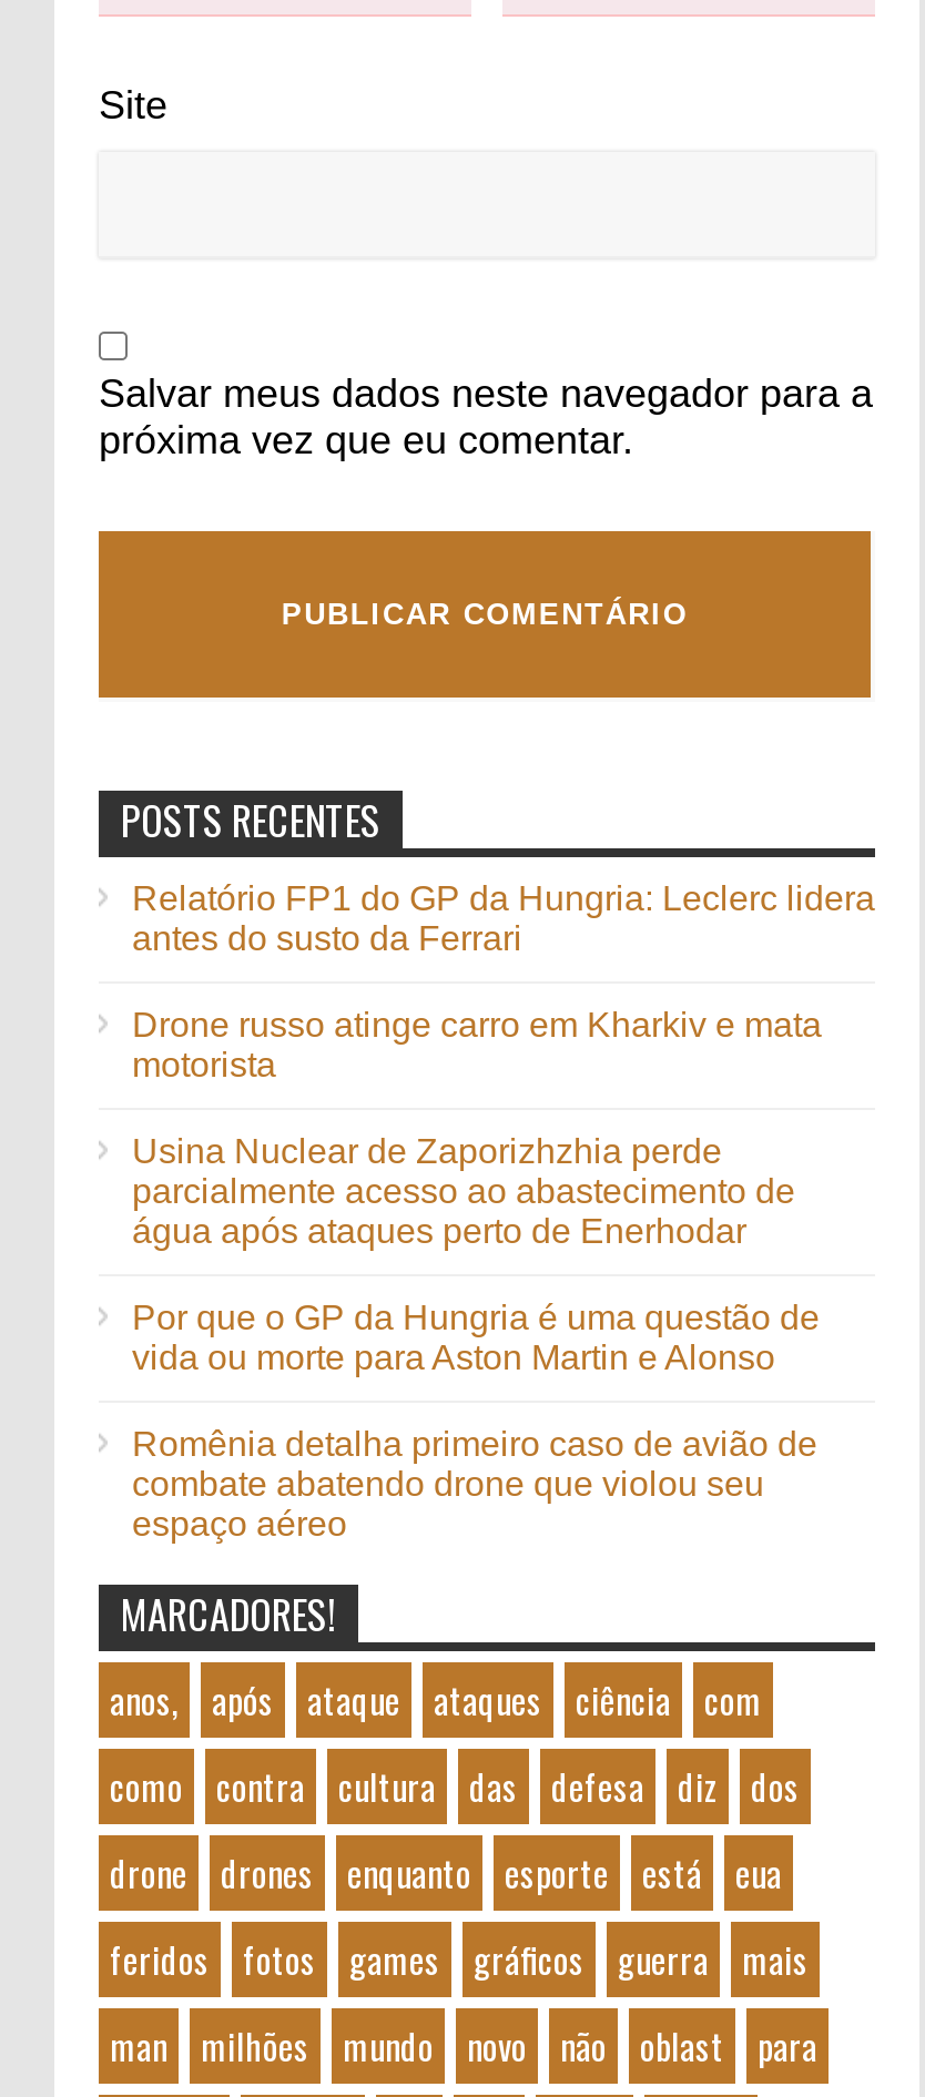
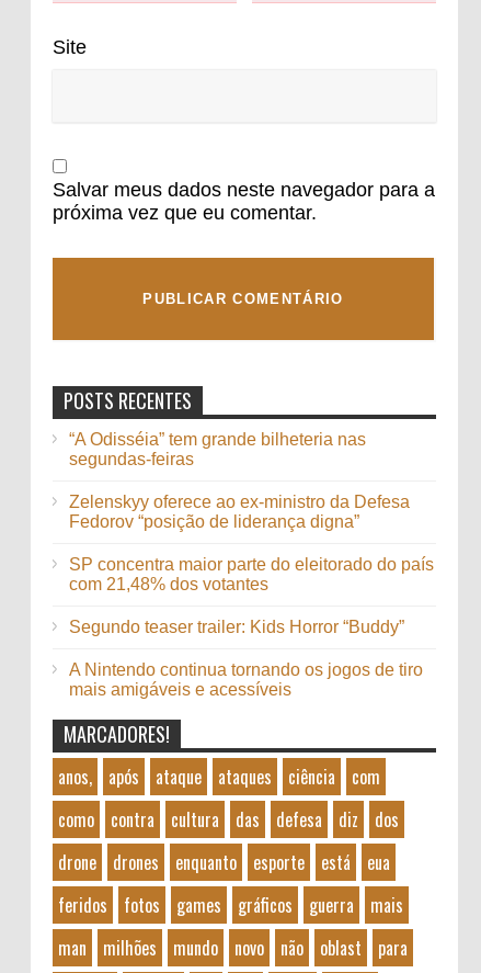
- Relatório FP1 do GP da Hungria: Leclerc lidera
- antes do susto da Ferrari
+ “A Odisséia” tem grande bilheteria nas
+ segundas-feiras

- Drone russo atinge carro em Kharkiv e mata
- motorista
+ Zelenskyy oferece ao ex-ministro da Defesa
+ Fedorov “posição de liderança digna”

- Usina Nuclear de Zaporizhzhia perde
- parcialmente acesso ao abastecimento de
- água após ataques perto de Enerhodar
+ SP concentra maior parte do eleitorado do país
+ com 21,48% dos votantes

- Por que o GP da Hungria é uma questão de
- vida ou morte para Aston Martin e Alonso
+ Segundo teaser trailer: Kids Horror “Buddy”

- Romênia detalha primeiro caso de avião de
- combate abatendo drone que violou seu
- espaço aéreo
+ A Nintendo continua tornando os jogos de tiro
+ mais amigáveis e acessíveis
